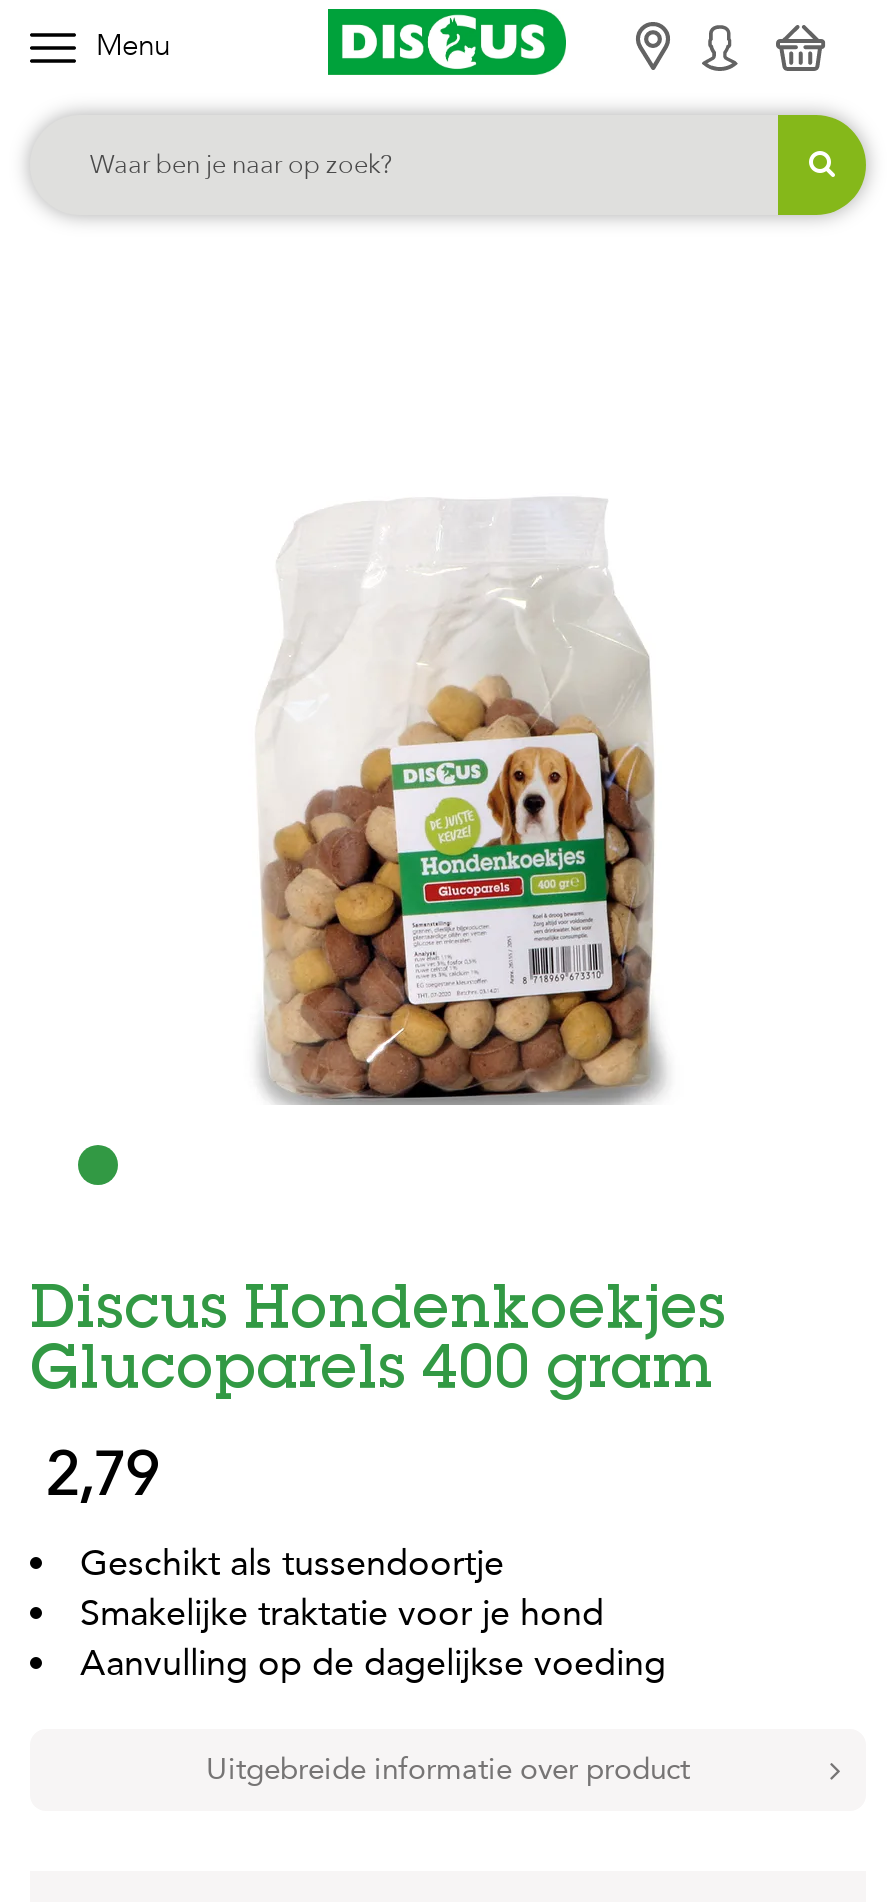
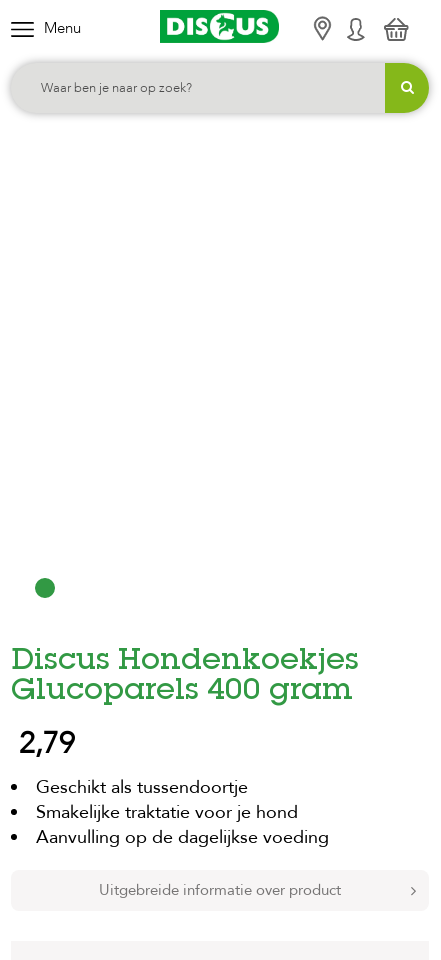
- [image]
